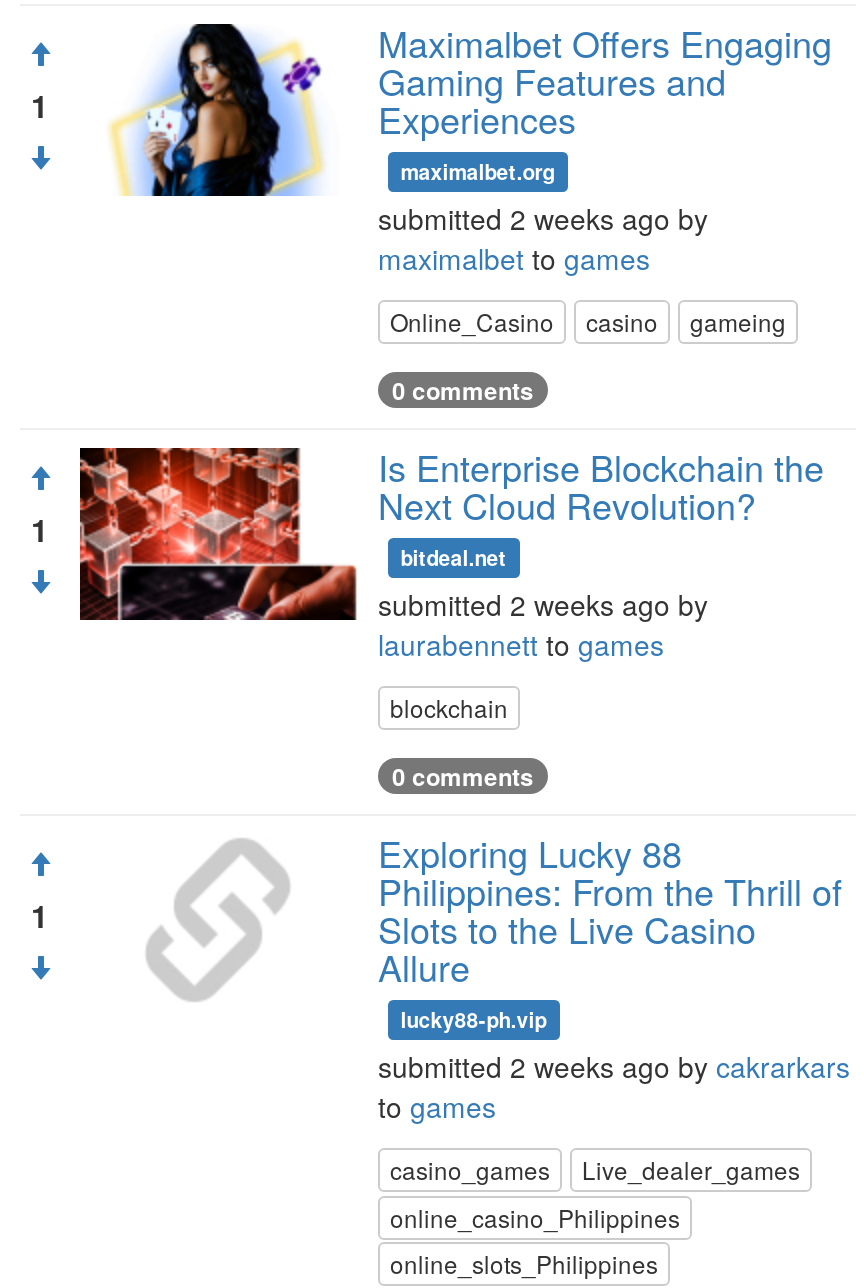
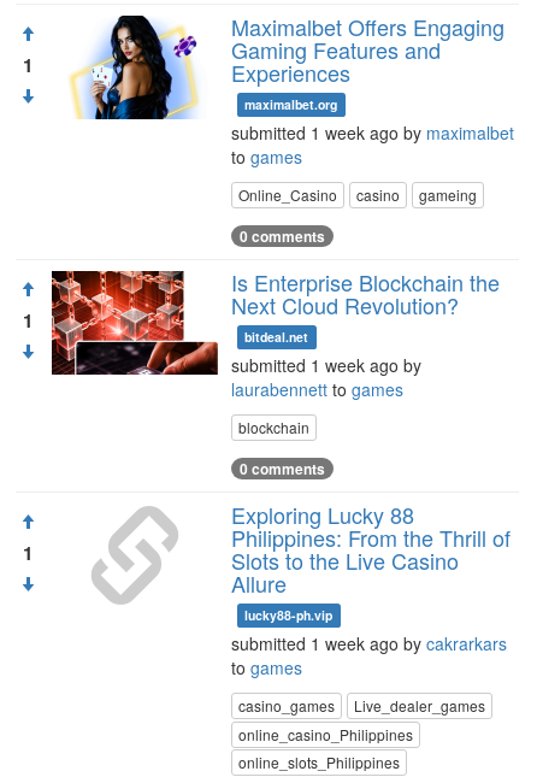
- submitted 2 weeks ago by
- maximalbet to games
+ submitted 1 week ago by maximalbet
+ to games

- submitted 2 weeks ago by
+ submitted 1 week ago by

- submitted 2 weeks ago by cakrarkars
+ submitted 1 week ago by cakrarkars
